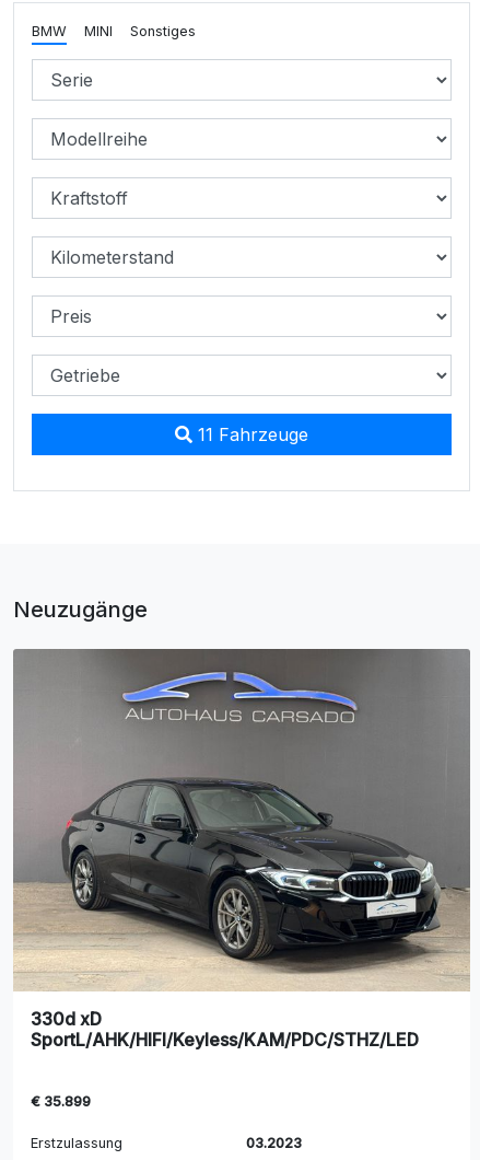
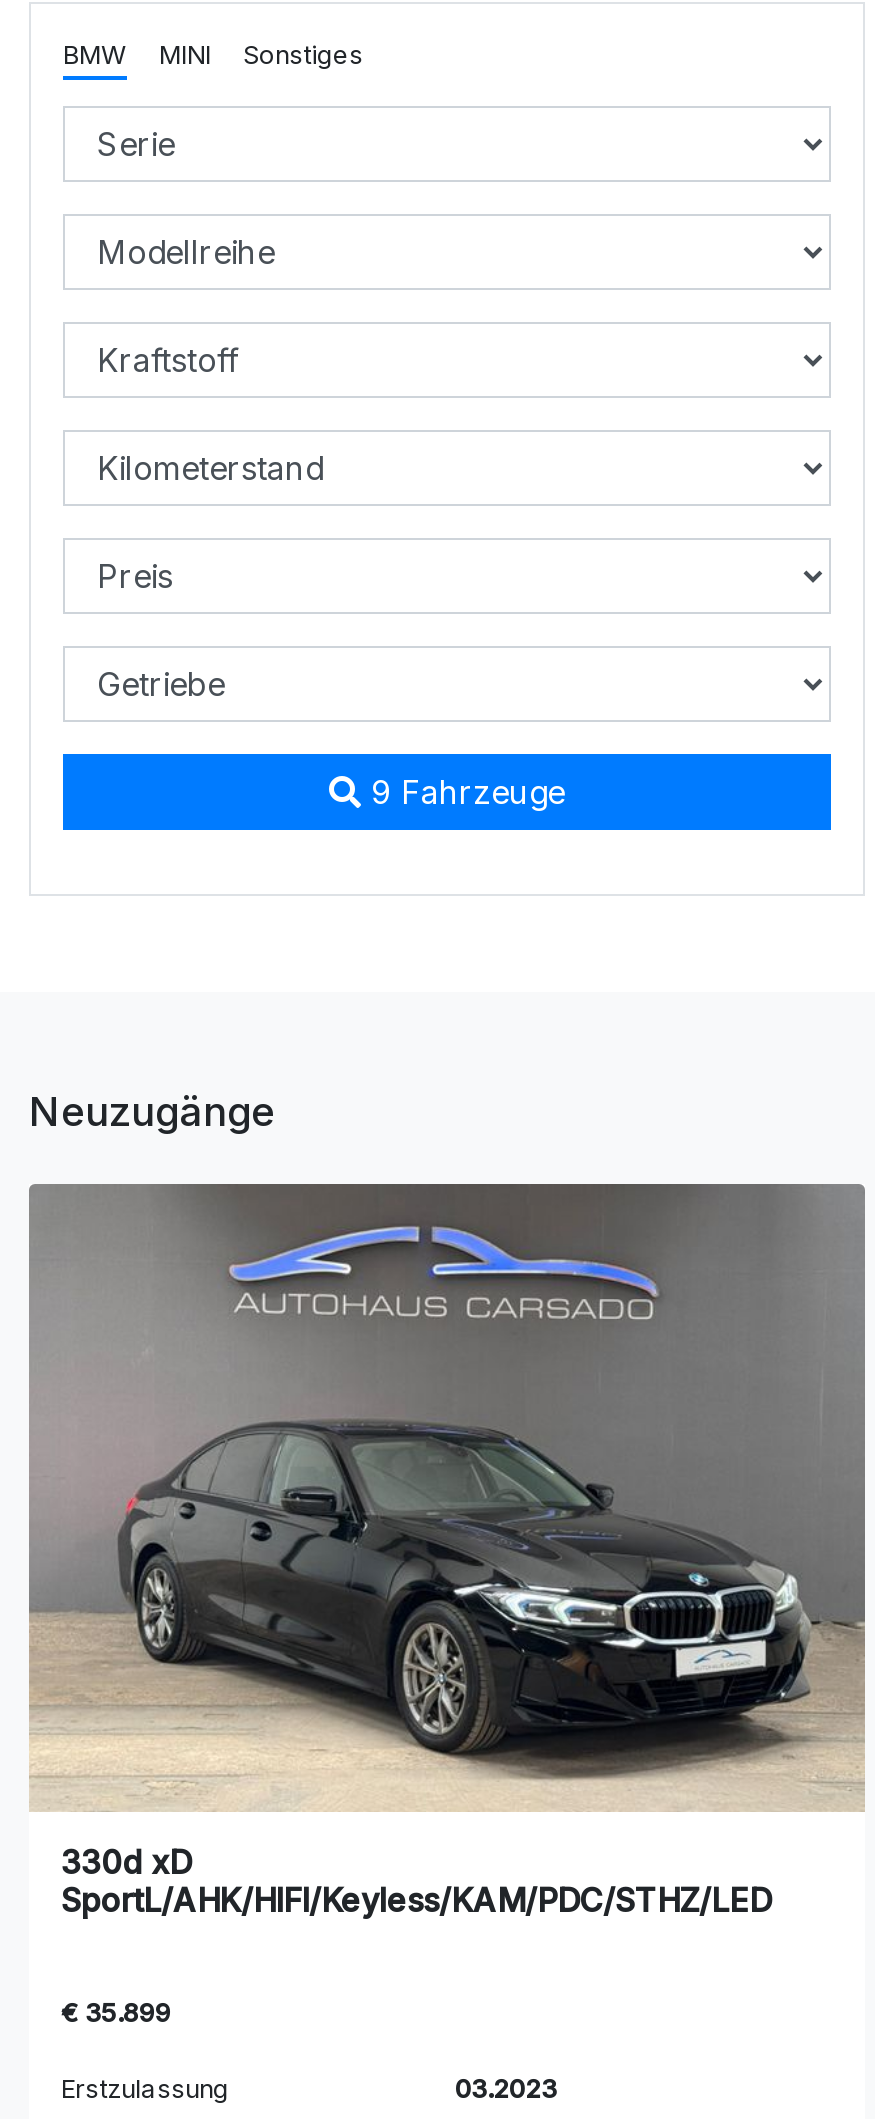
- 11 Fahrzeuge
+ 9 Fahrzeuge
